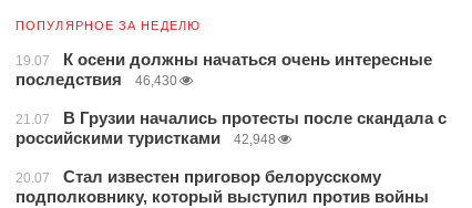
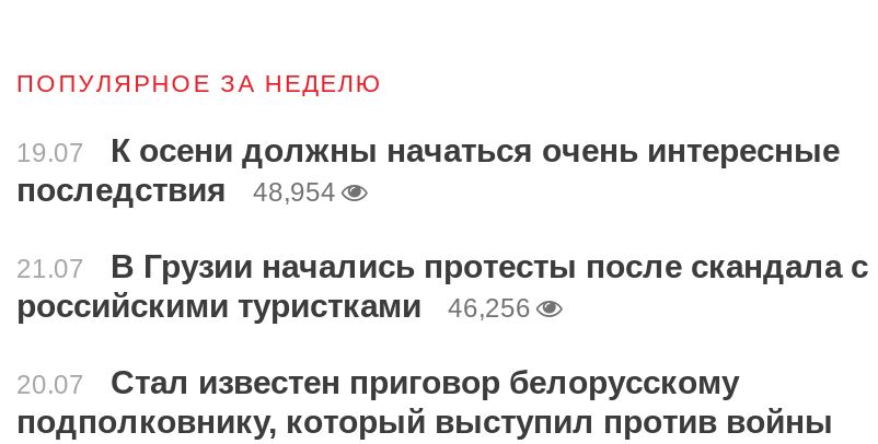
- последствия 46,430
+ последствия 48,954

- российскими туристками 42,948
+ российскими туристками 46,256
